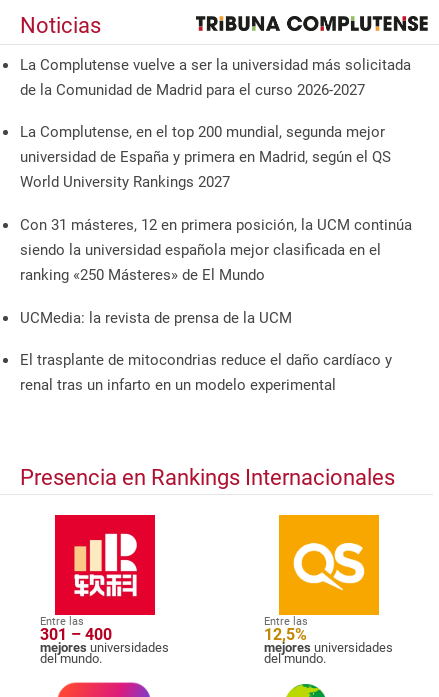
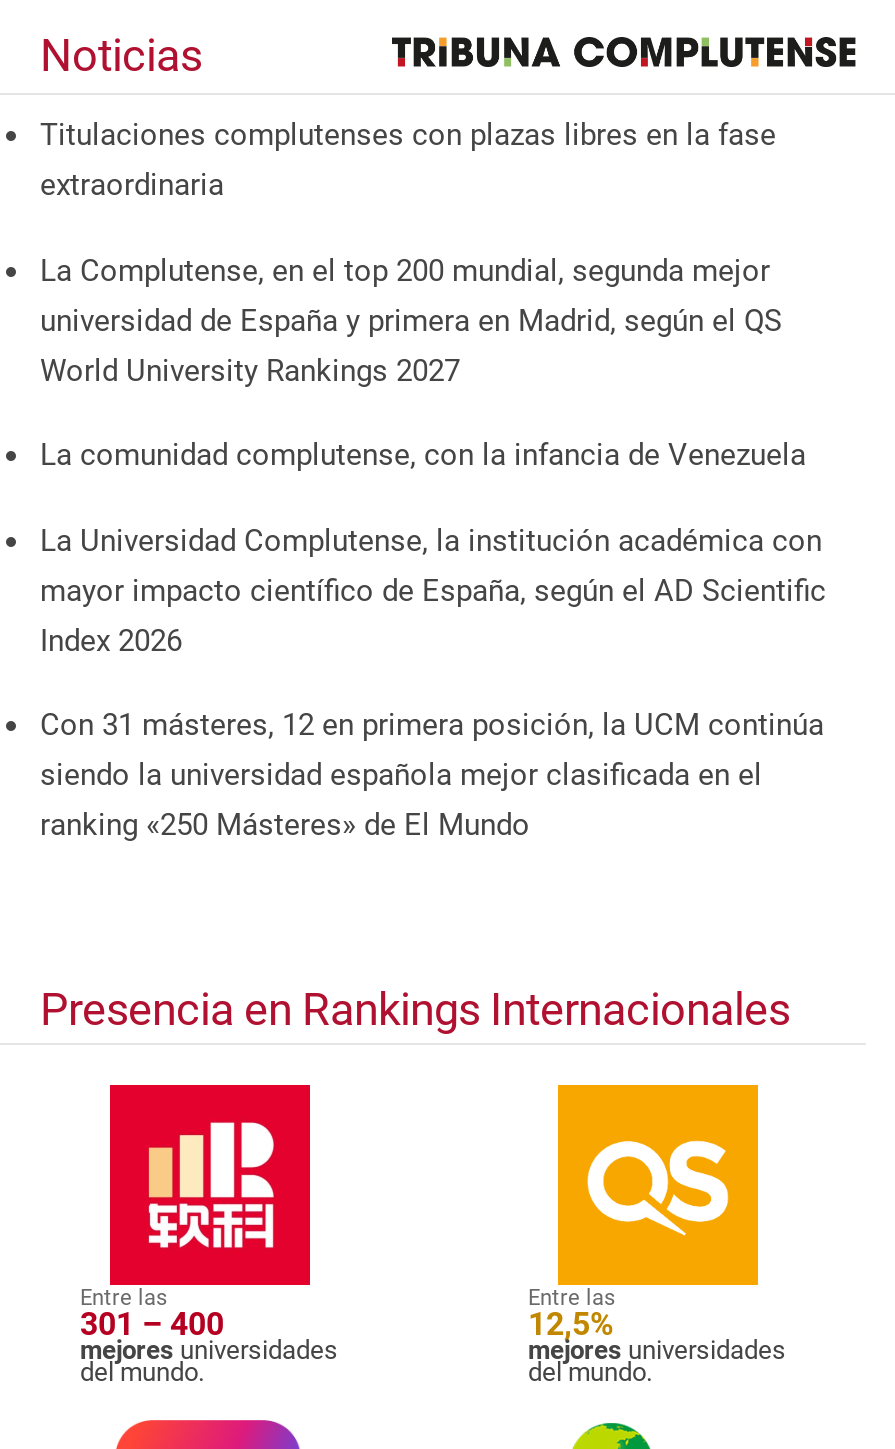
- La Complutense vuelve a ser la universidad más solicitada
- de la Comunidad de Madrid para el curso 2026-2027
+ Titulaciones complutenses con plazas libres en la fase
+ extraordinaria

+ La comunidad complutense, con la infancia de Venezuela
+ La Universidad Complutense, la institución académica con
+ mayor impacto científico de España, según el AD Scientific
+ Index 2026

moved down: Con 31 másteres, 12 en primera posición, la UCM continúa | siendo la universidad española mejor clasificada en el | ranking «250 Másteres» de El Mundo

- UCMedia: la revista de prensa de la UCM
- El trasplante de mitocondrias reduce el daño cardíaco y
- renal tras un infarto en un modelo experimental
